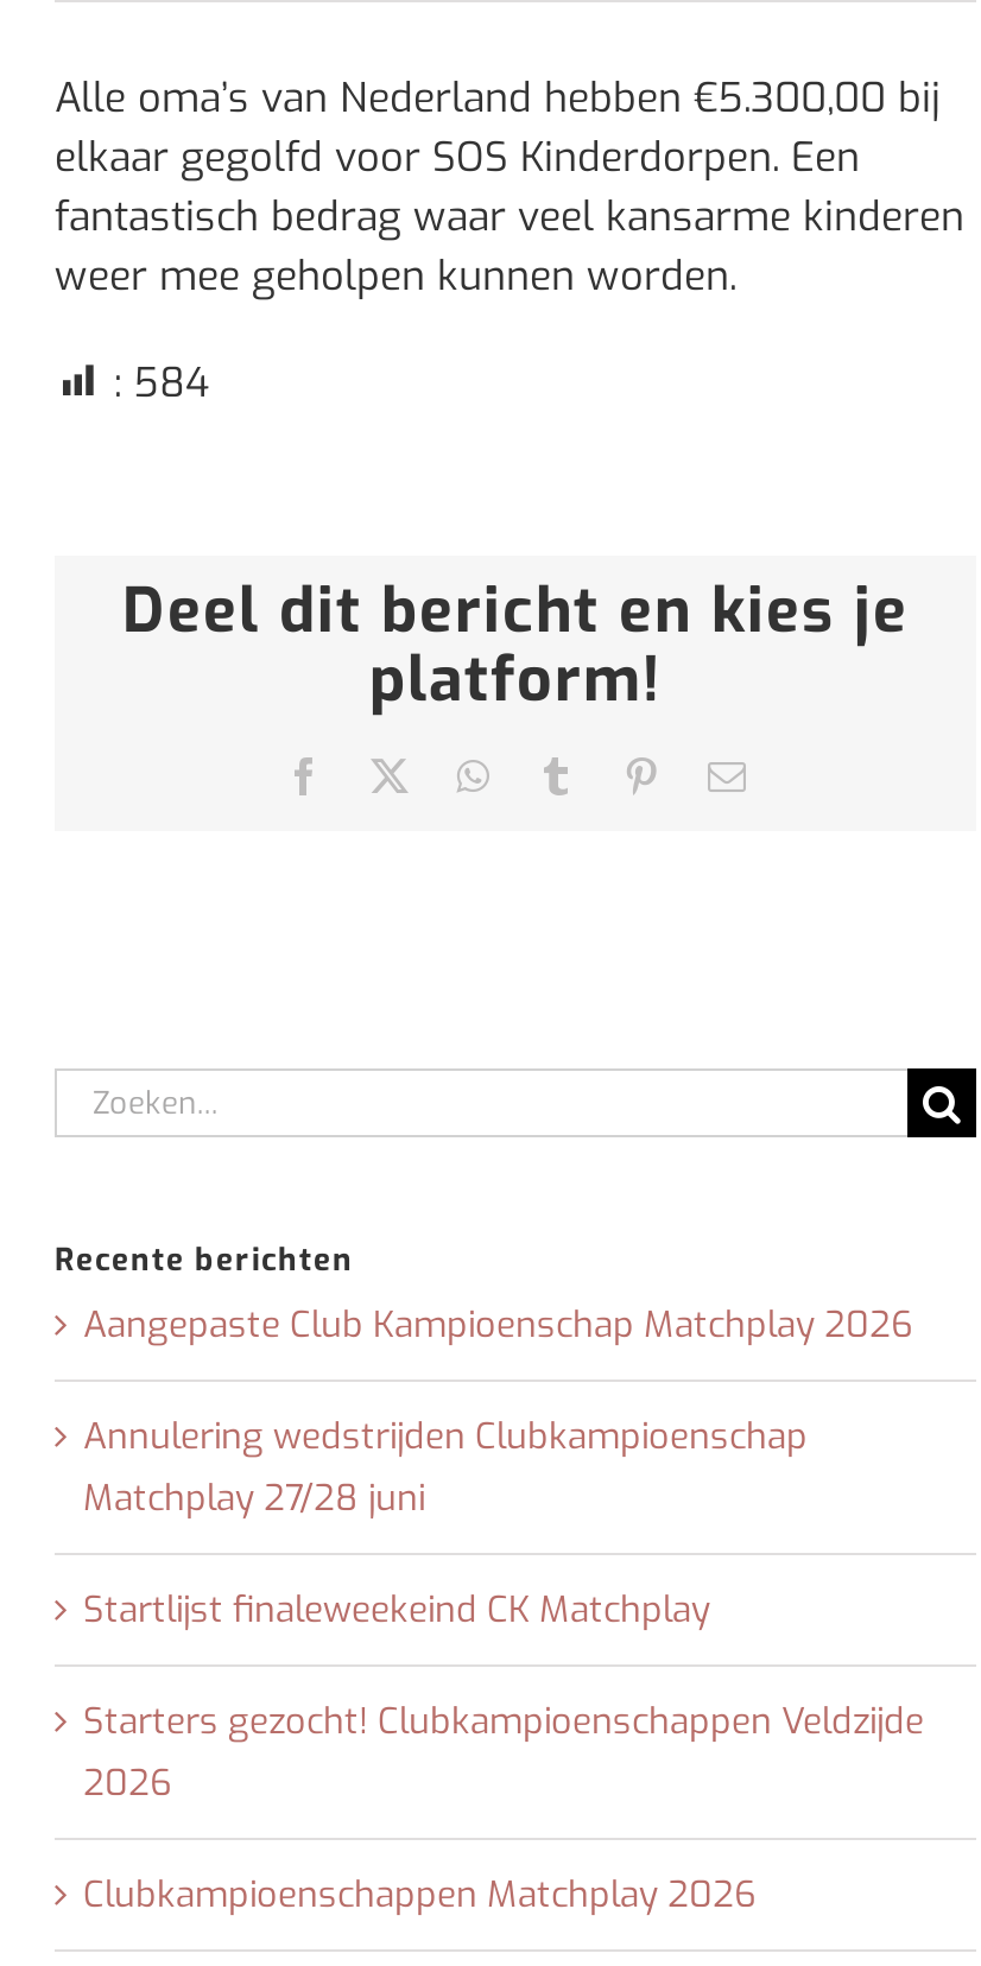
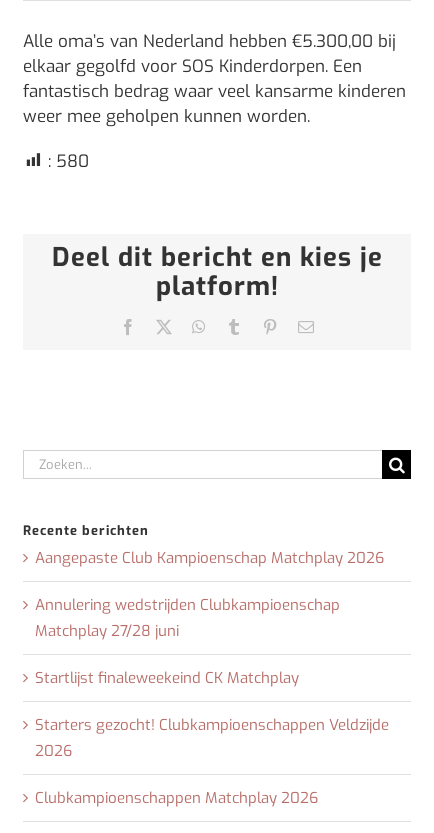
- : 584
+ : 580
